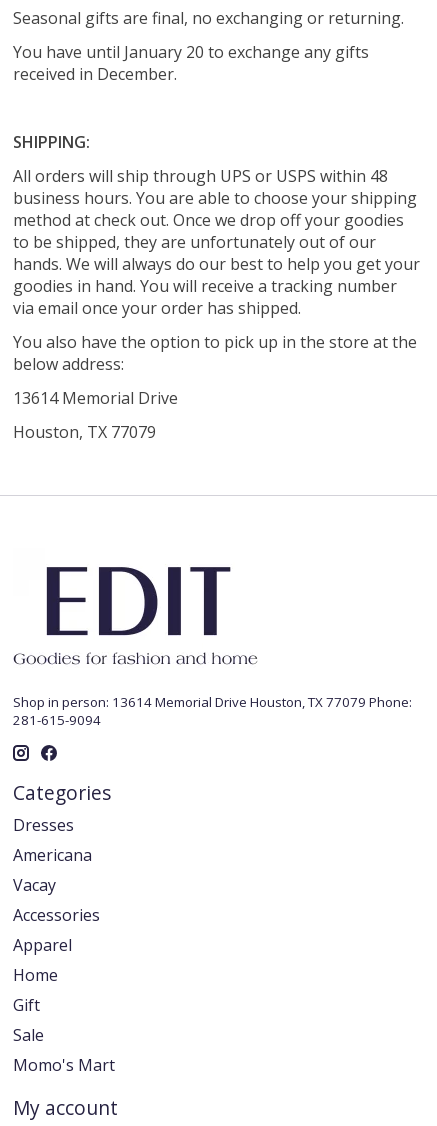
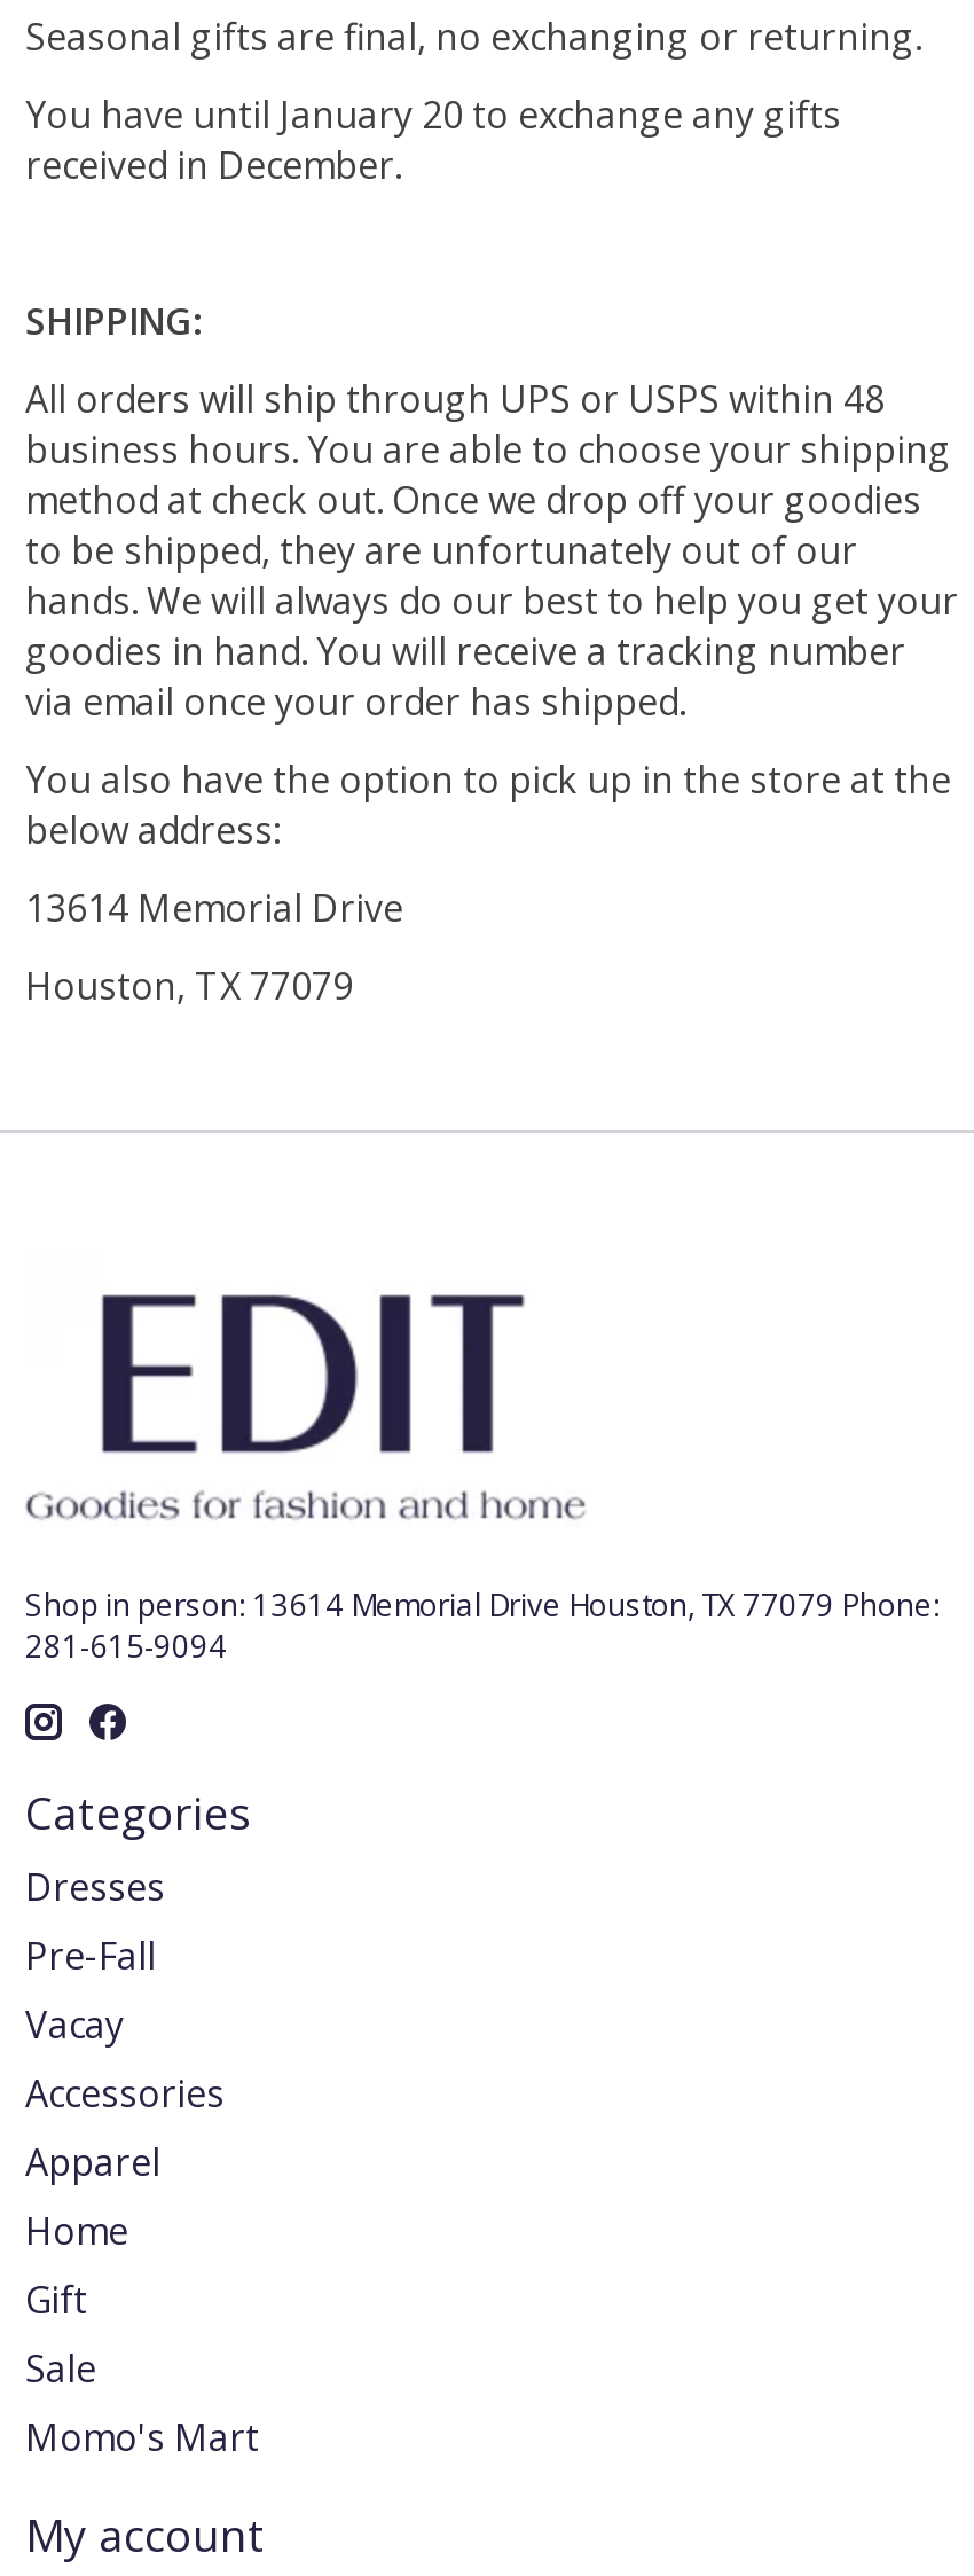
- Americana
+ Pre-Fall
